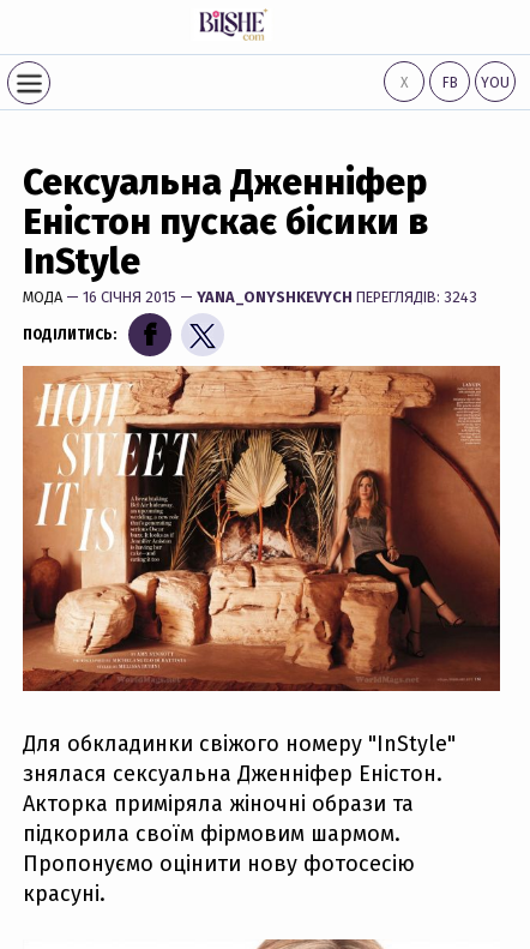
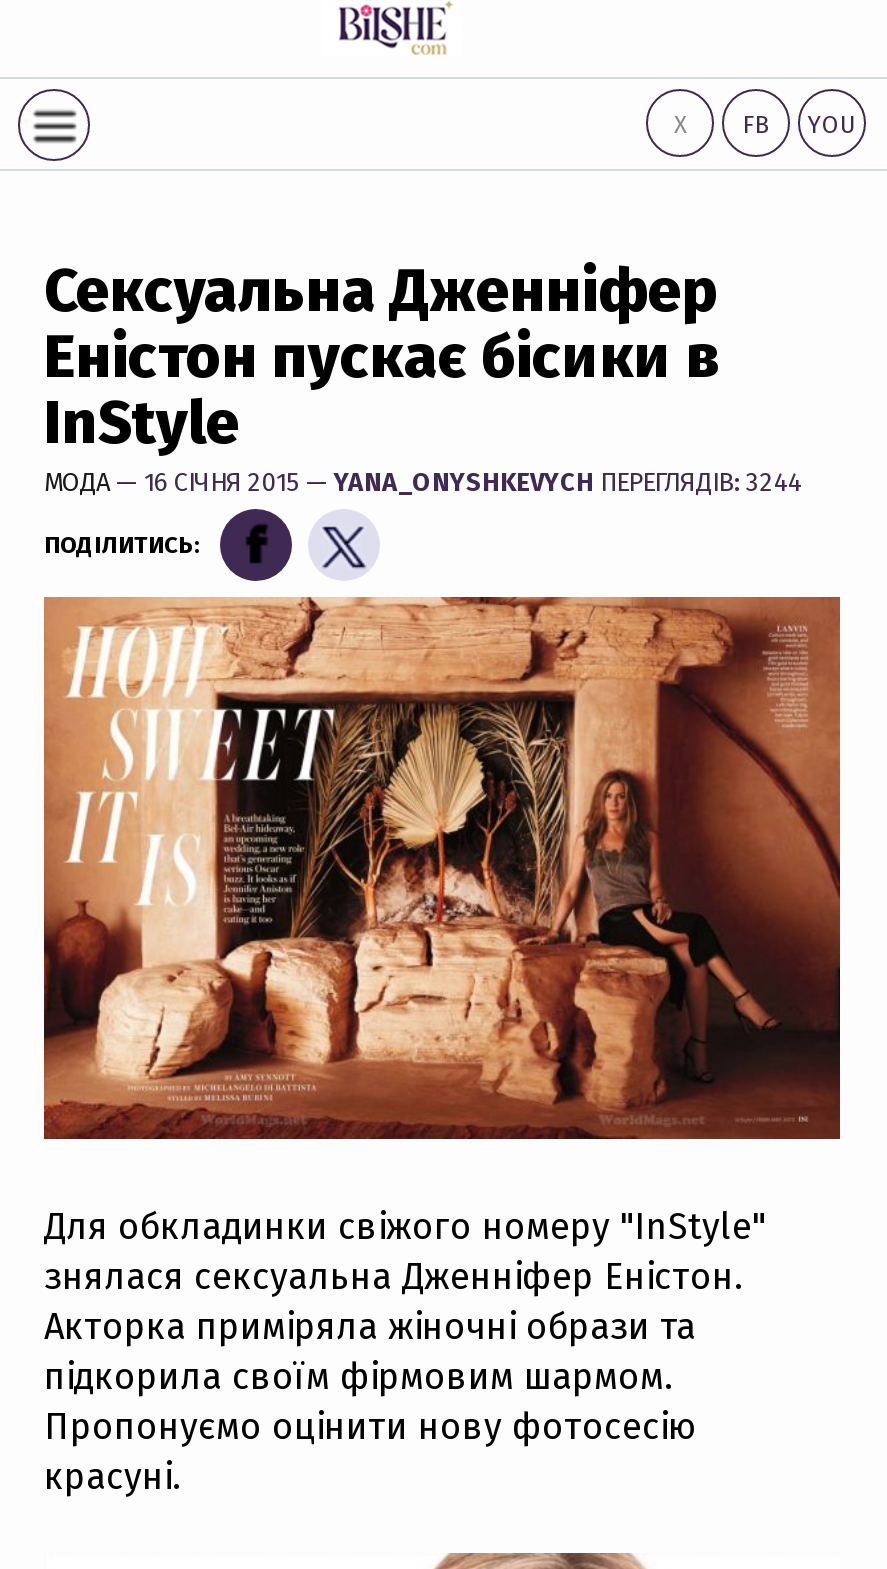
- МОДА — 16 СІЧНЯ 2015 — YANA_ONYSHKEVYCH ПЕРЕГЛЯДІВ: 3243
+ МОДА — 16 СІЧНЯ 2015 — YANA_ONYSHKEVYCH ПЕРЕГЛЯДІВ: 3244
